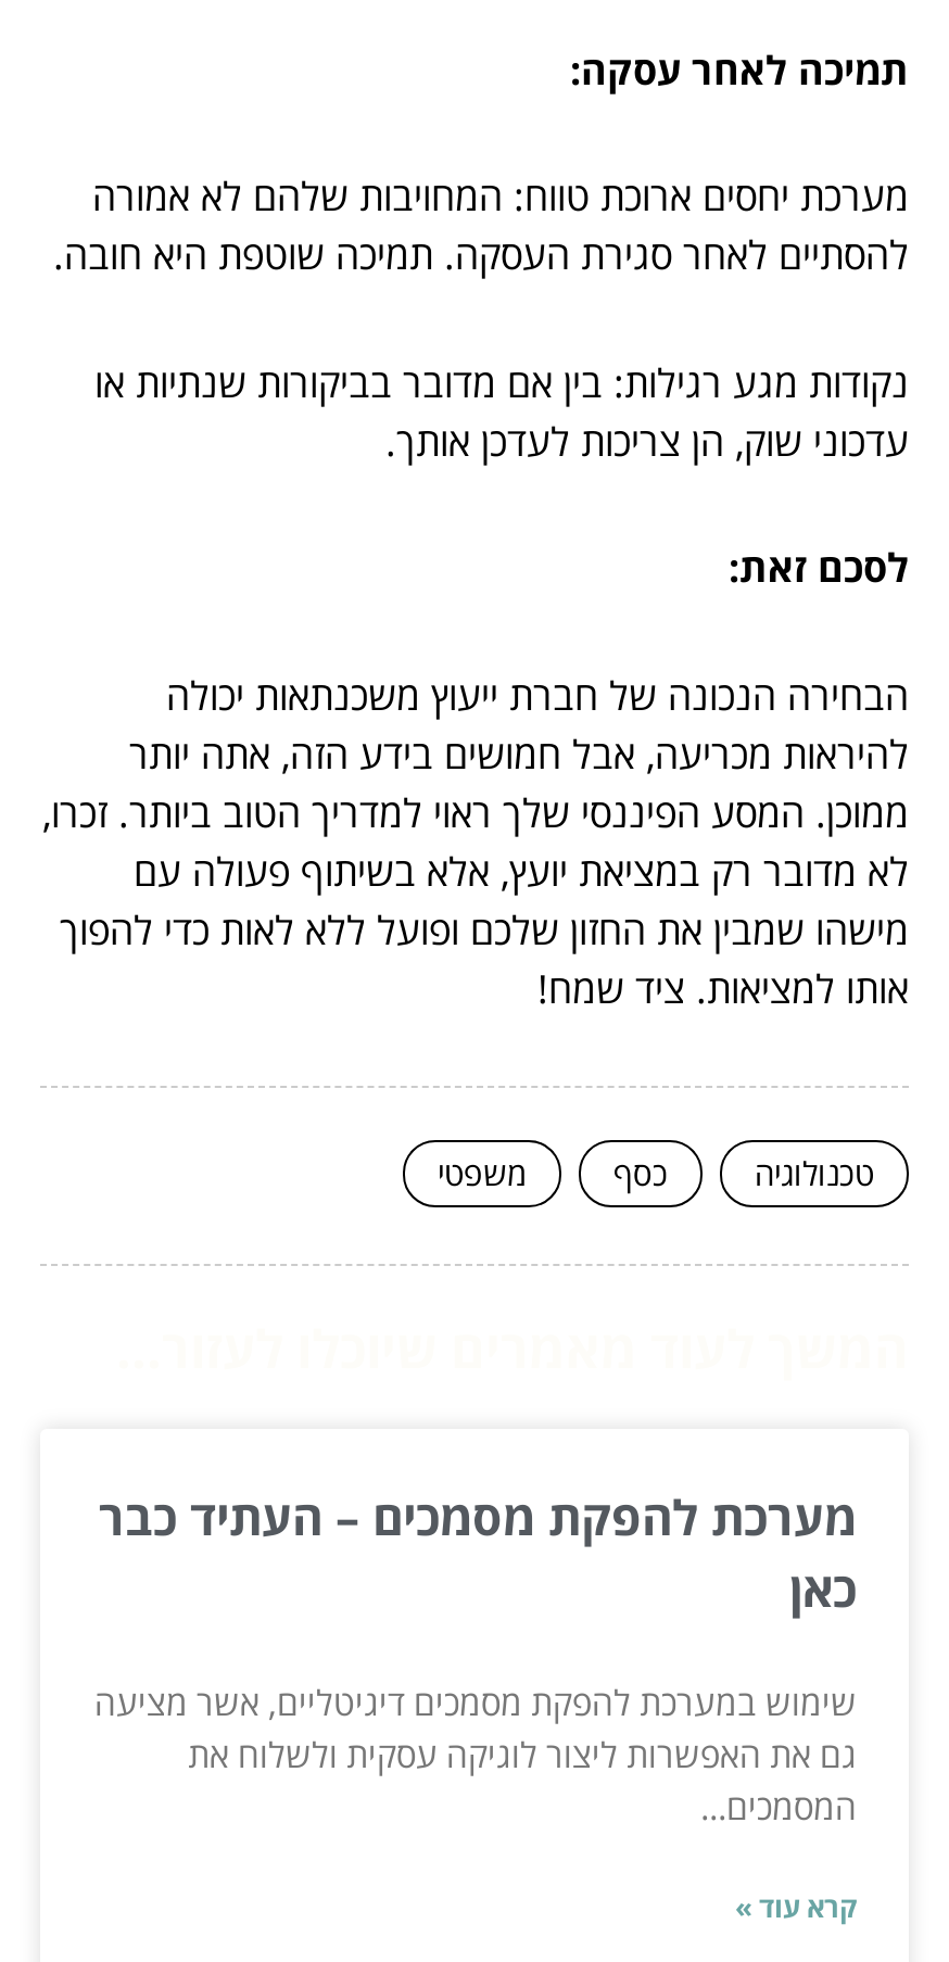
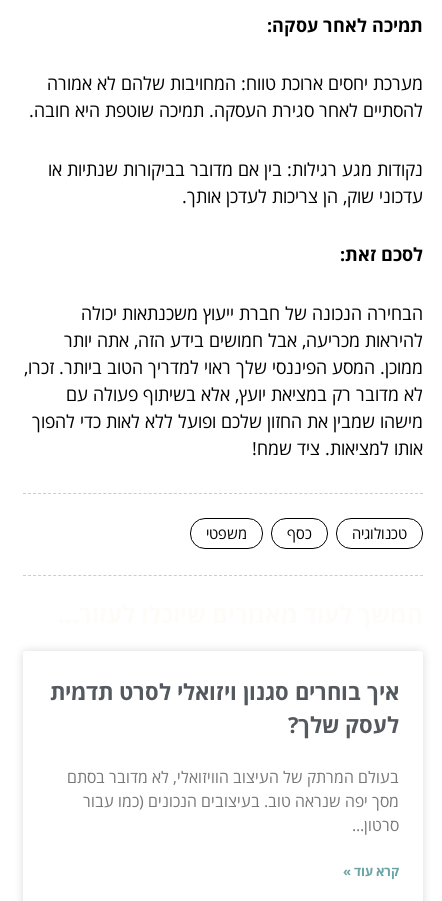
- מערכת להפקת מסמכים – העתיד כבר
- כאן
+ איך בוחרים סגנון ויזואלי לסרט תדמית
+ לעסק שלך?

- שימוש במערכת להפקת מסמכים דיגיטליים, אשר מציעה
- גם את האפשרות ליצור לוגיקה עסקית ולשלוח את
- המסמכים...
+ בעולם המרתק של העיצוב הוויזואלי, לא מדובר בסתם
+ מסך יפה שנראה טוב. בעיצובים הנכונים (כמו עבור
+ סרטון...
